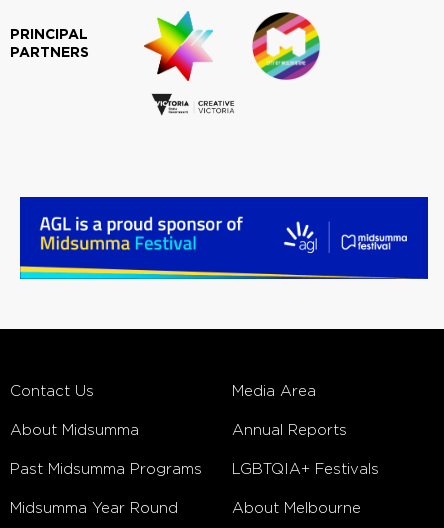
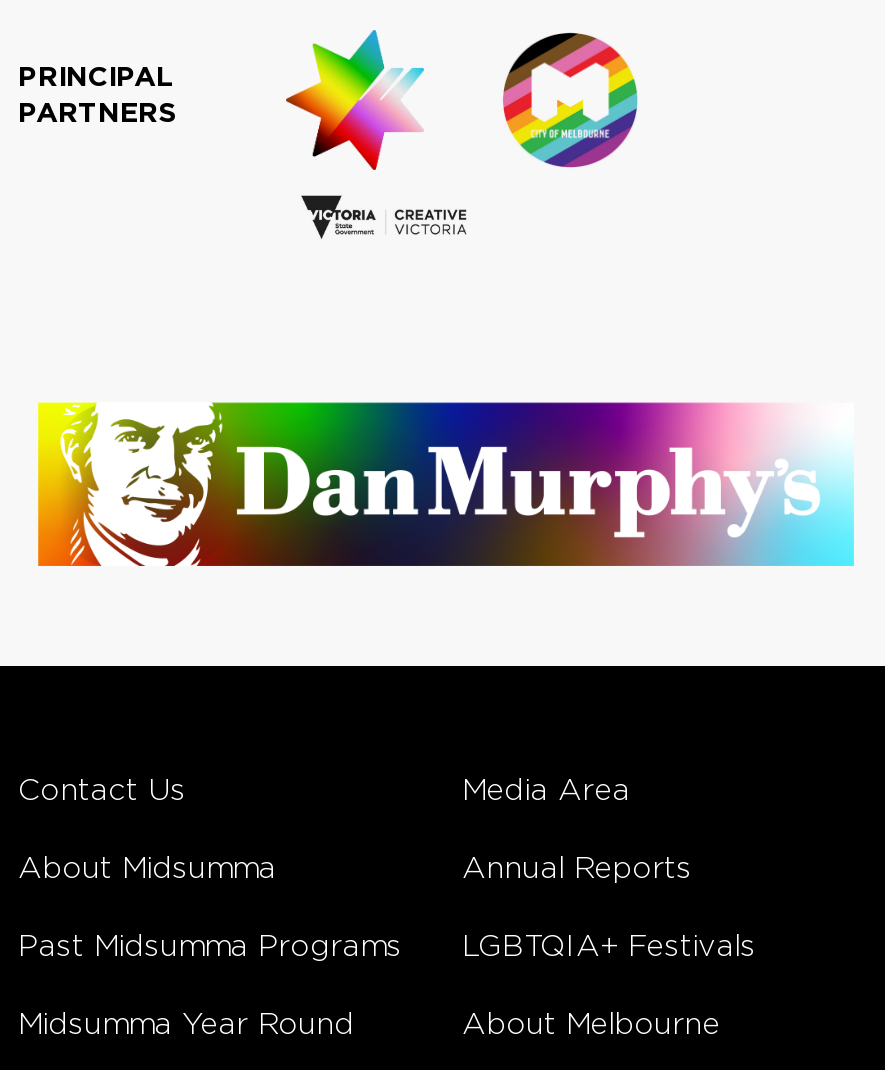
- [image]
+ [image]
